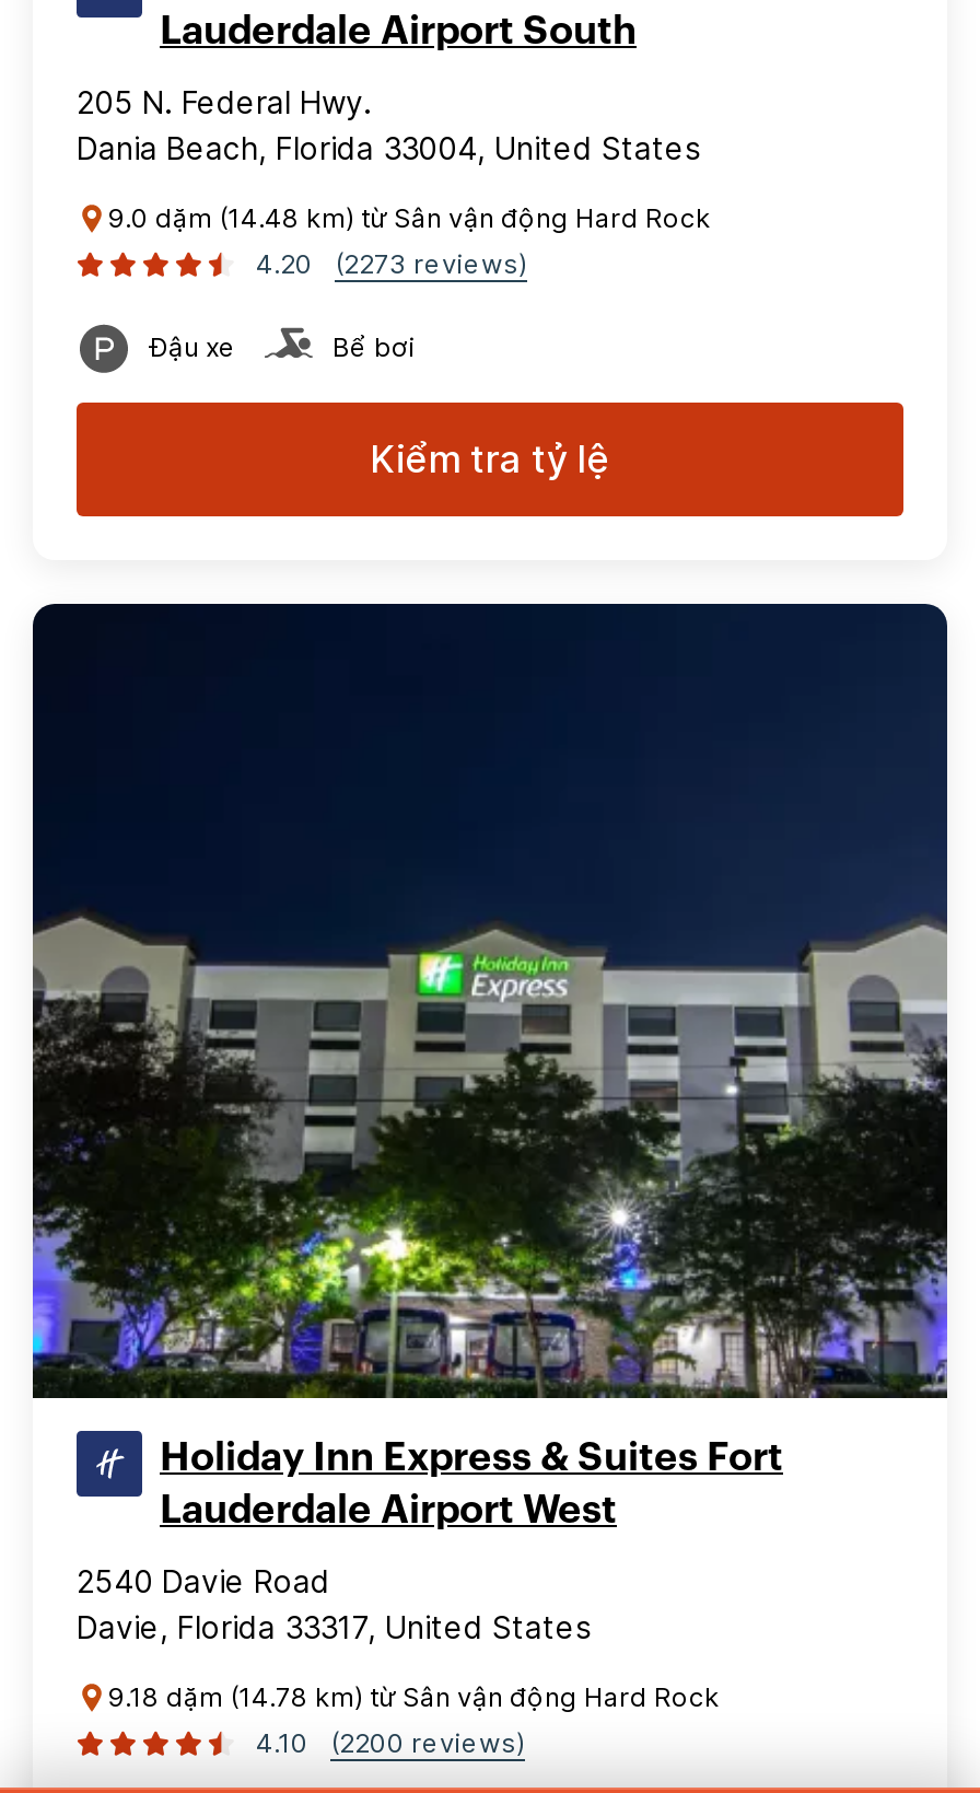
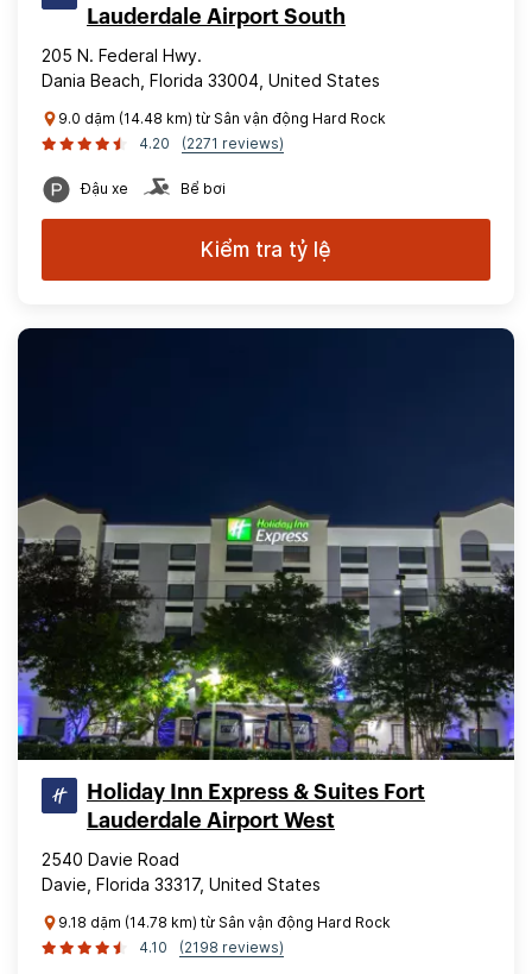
- 4.20 (2273 reviews)
+ 4.20 (2271 reviews)

- 4.10 (2200 reviews)
+ 4.10 (2198 reviews)
